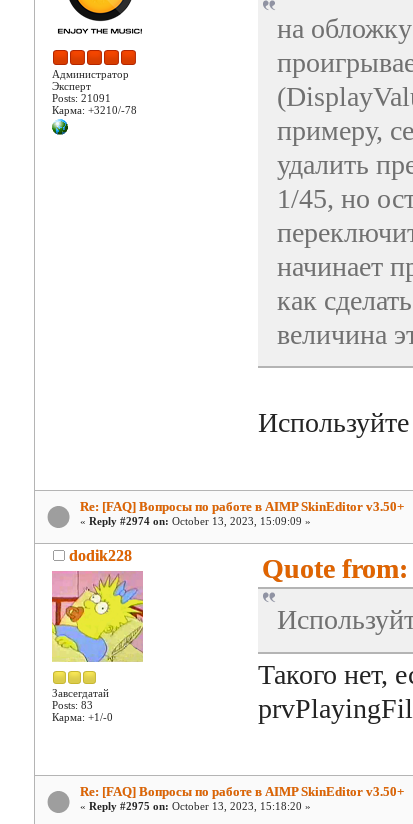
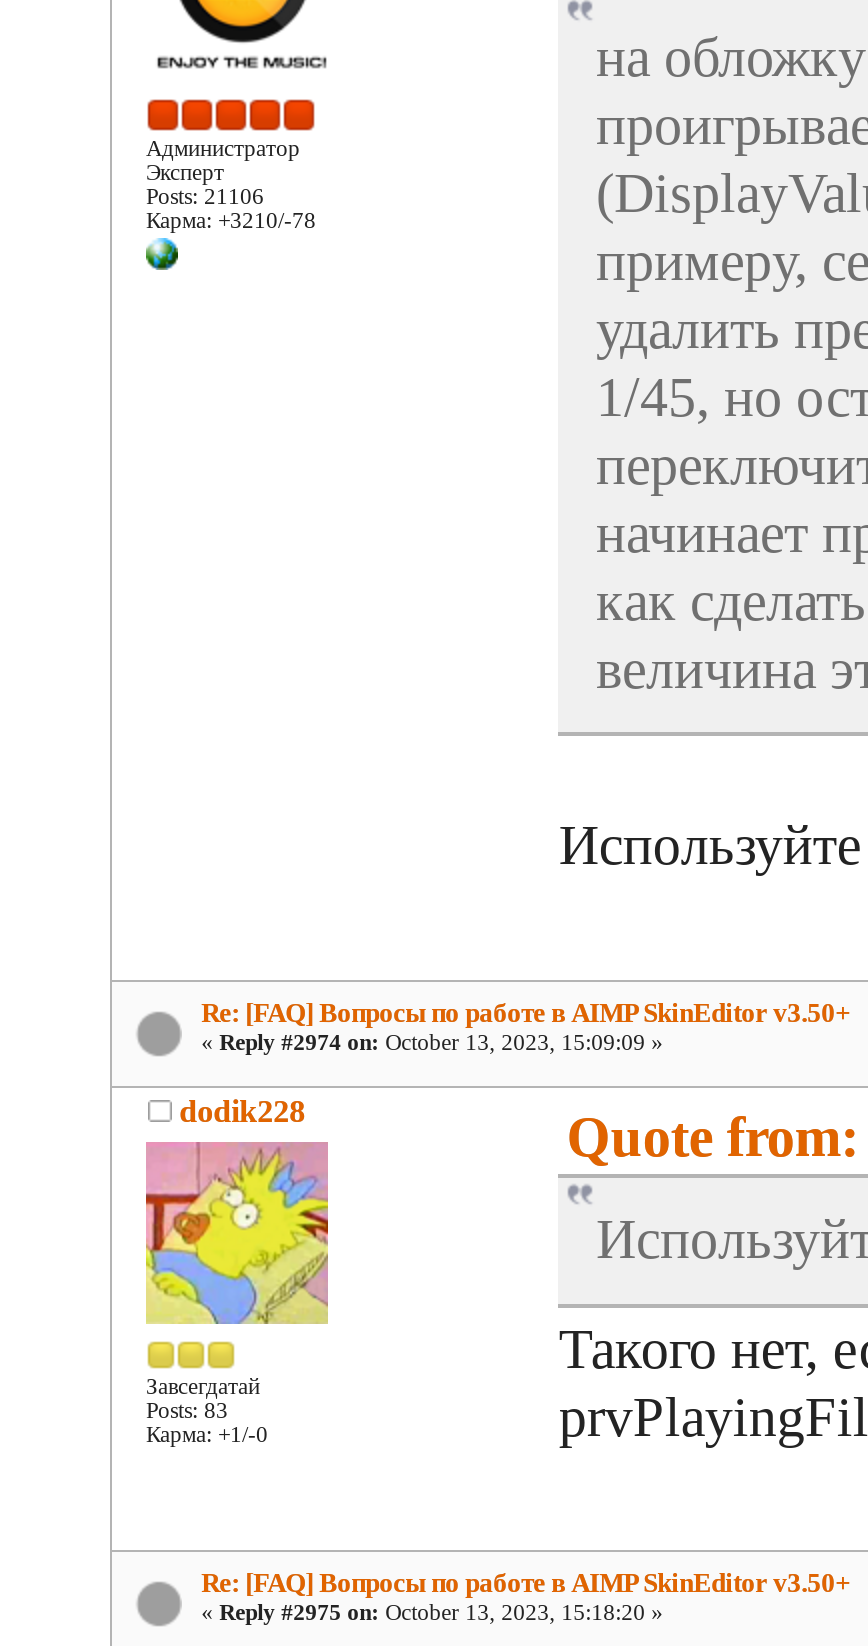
- Posts: 21091
+ Posts: 21106
